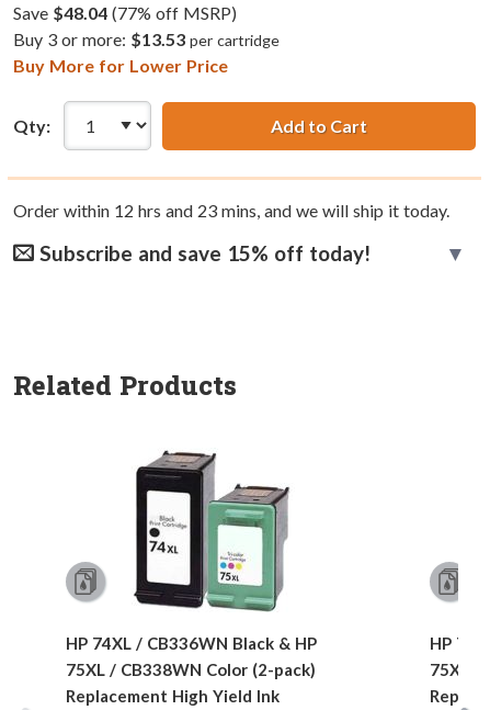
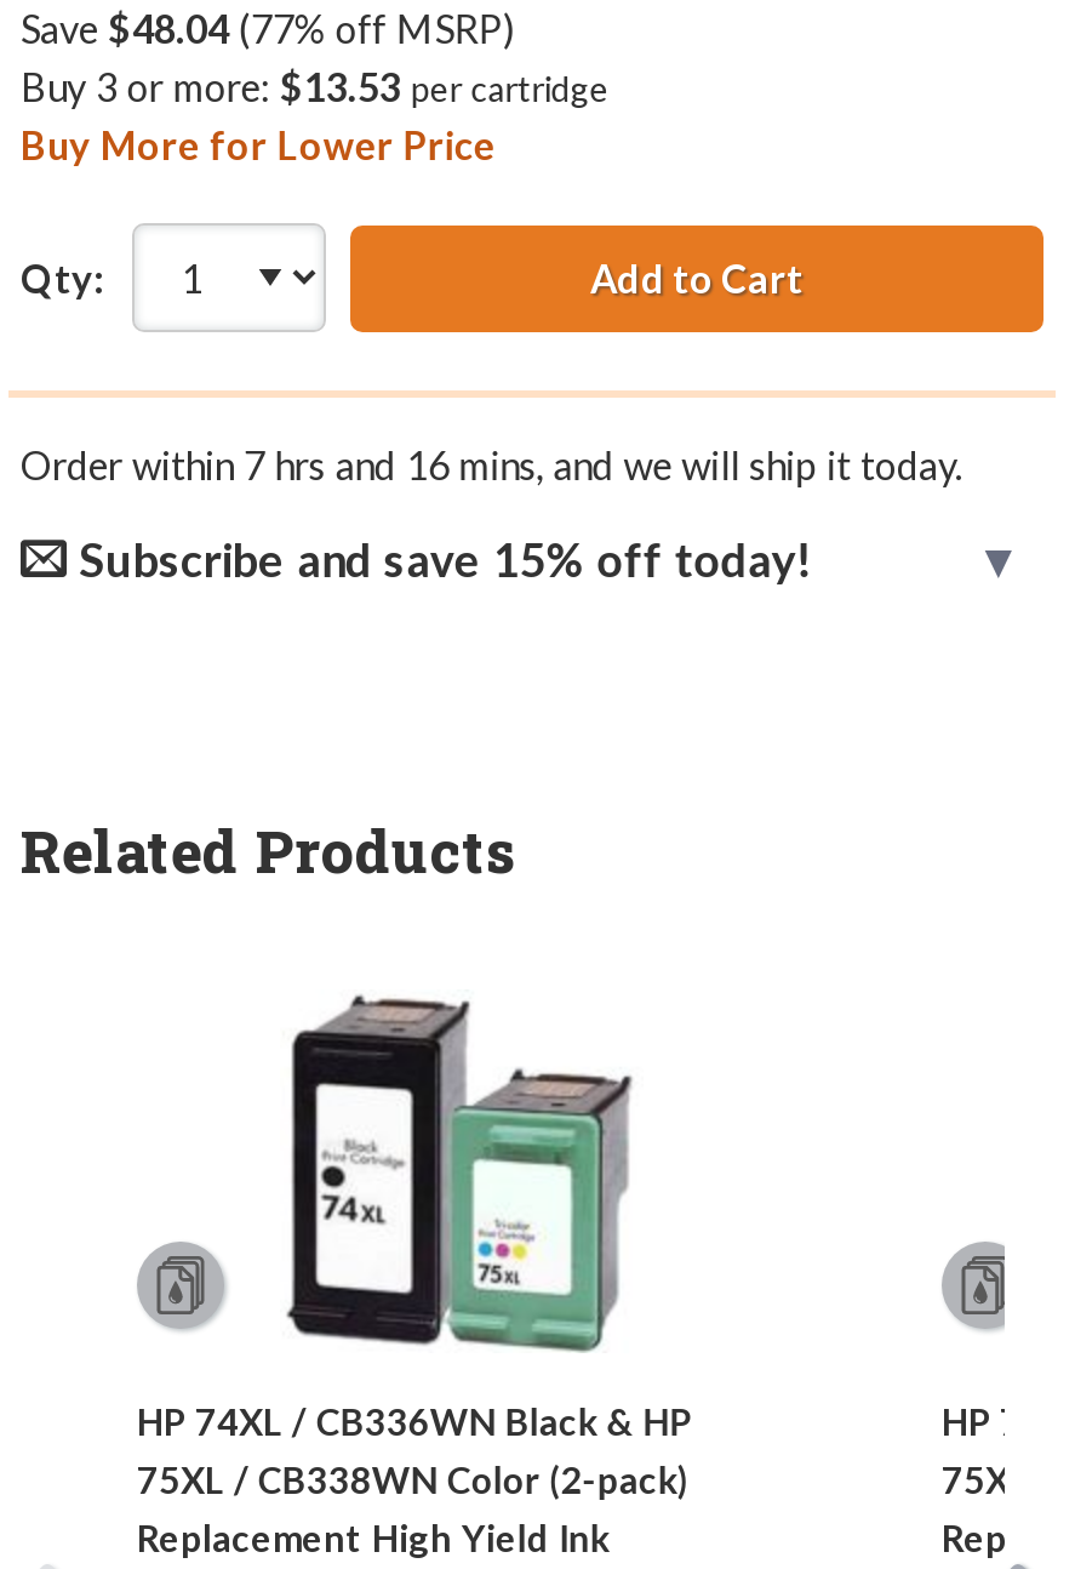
- Order within 12 hrs and 23 mins, and we will ship it today.
+ Order within 7 hrs and 16 mins, and we will ship it today.
